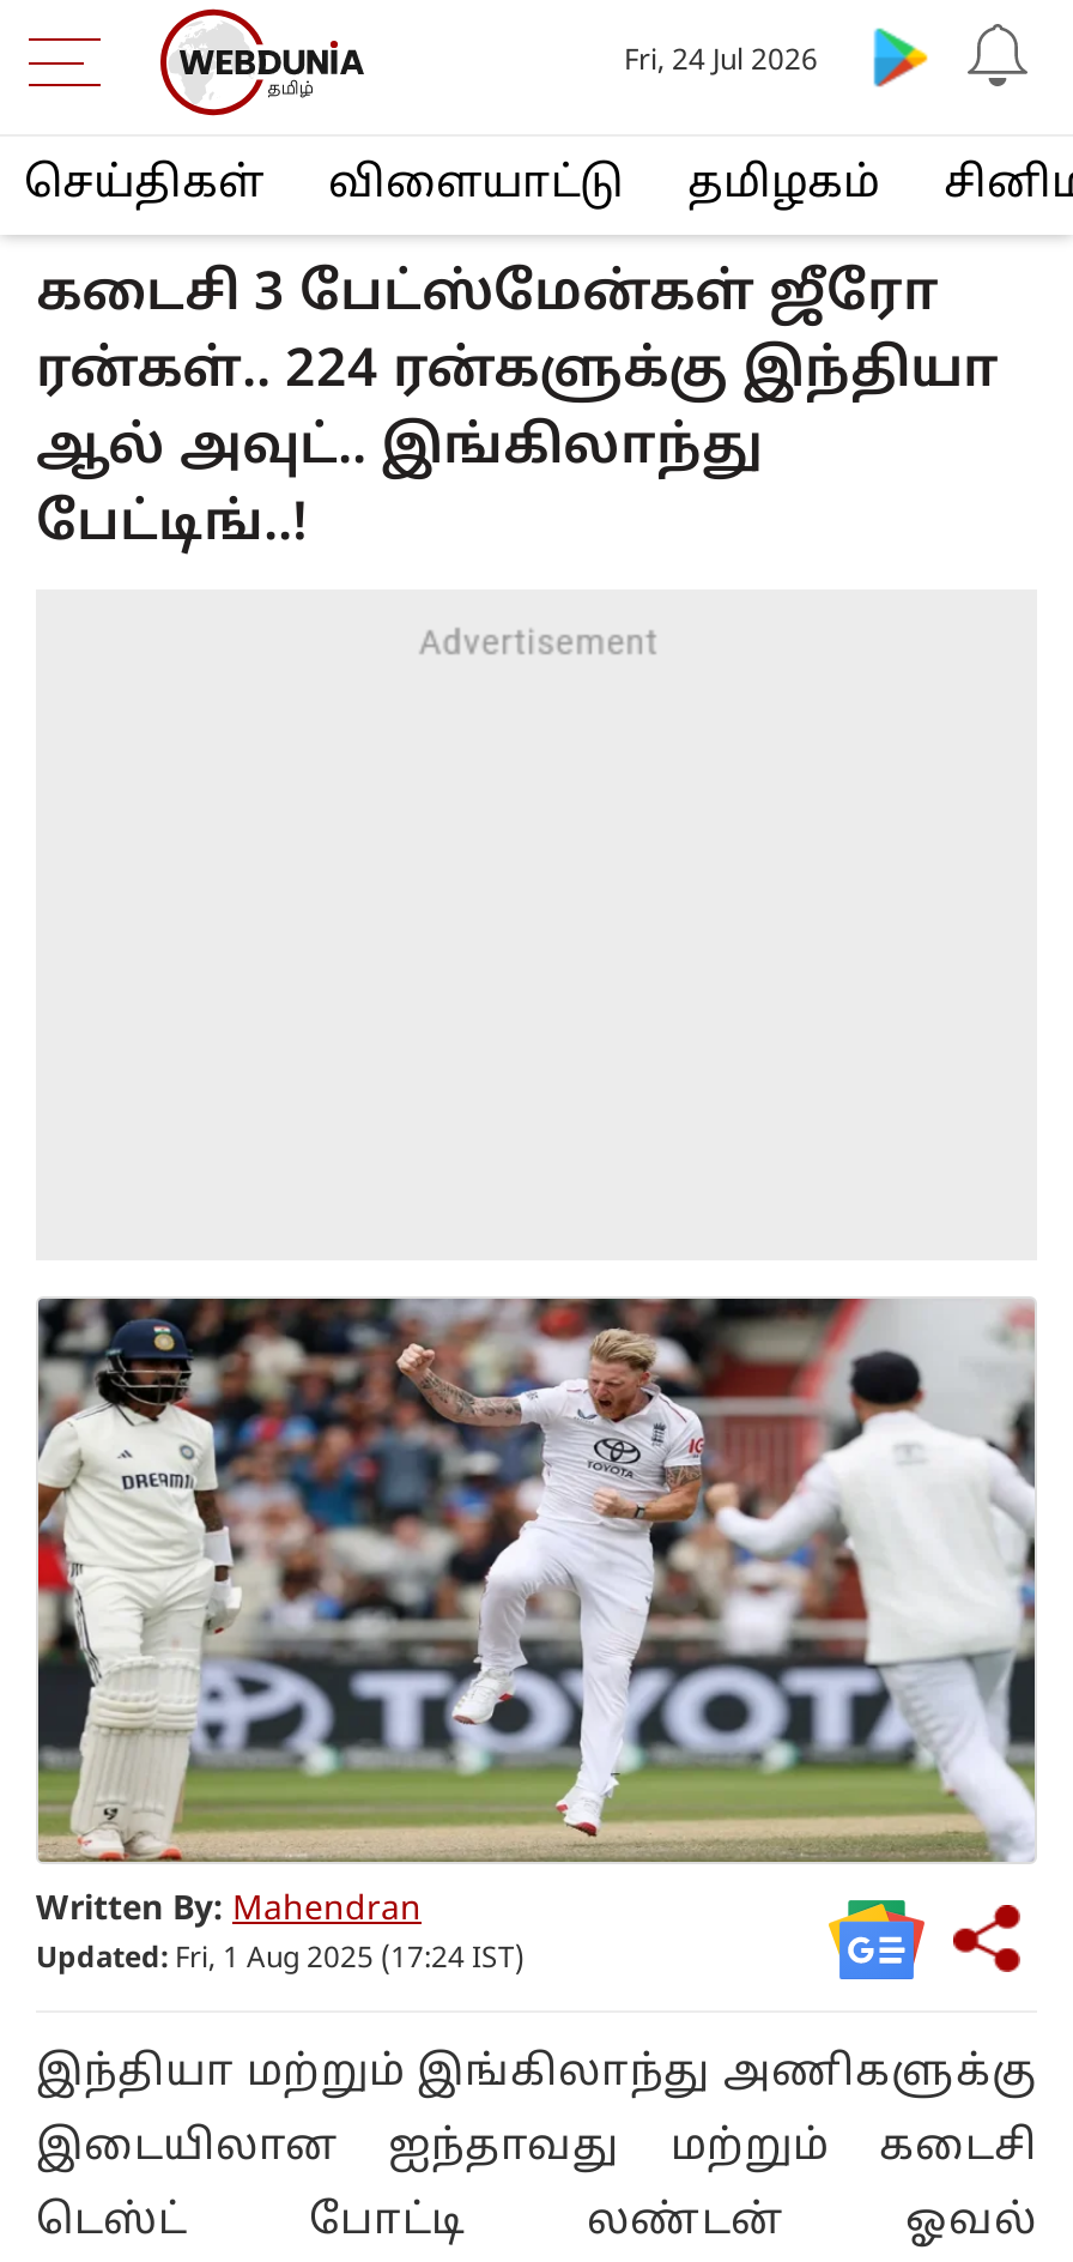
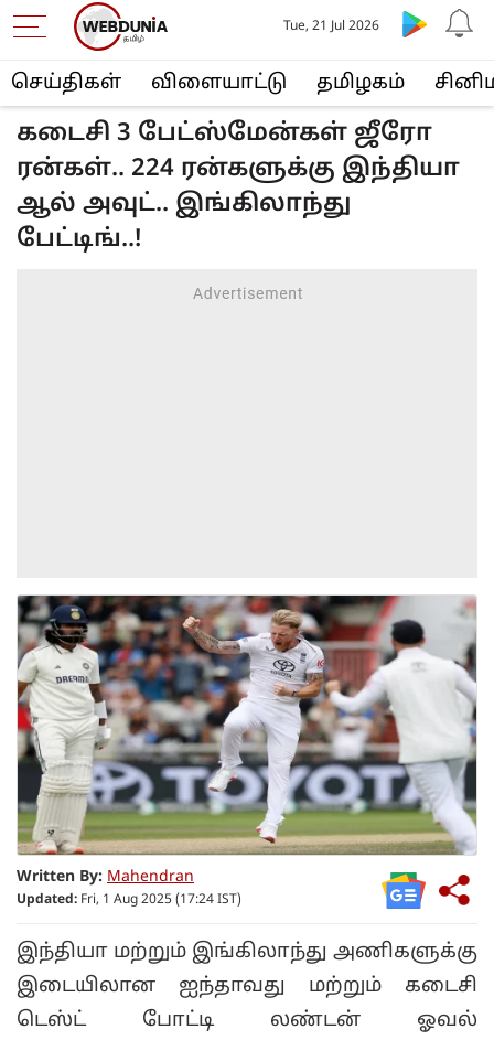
- Fri, 24 Jul 2026
+ Tue, 21 Jul 2026
